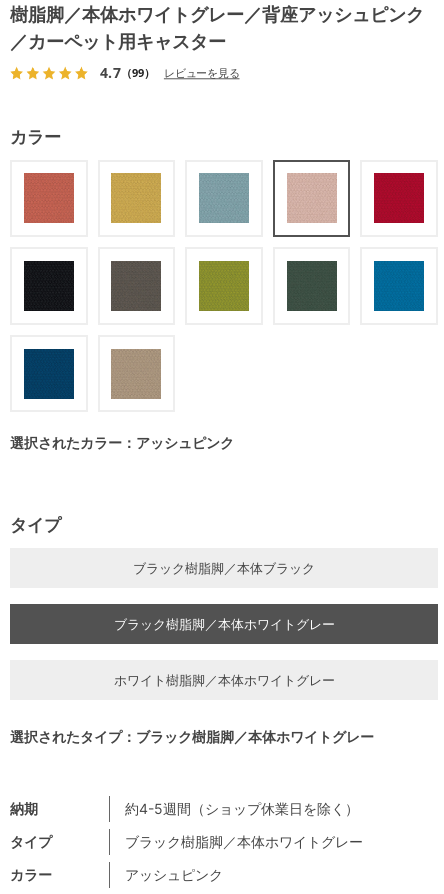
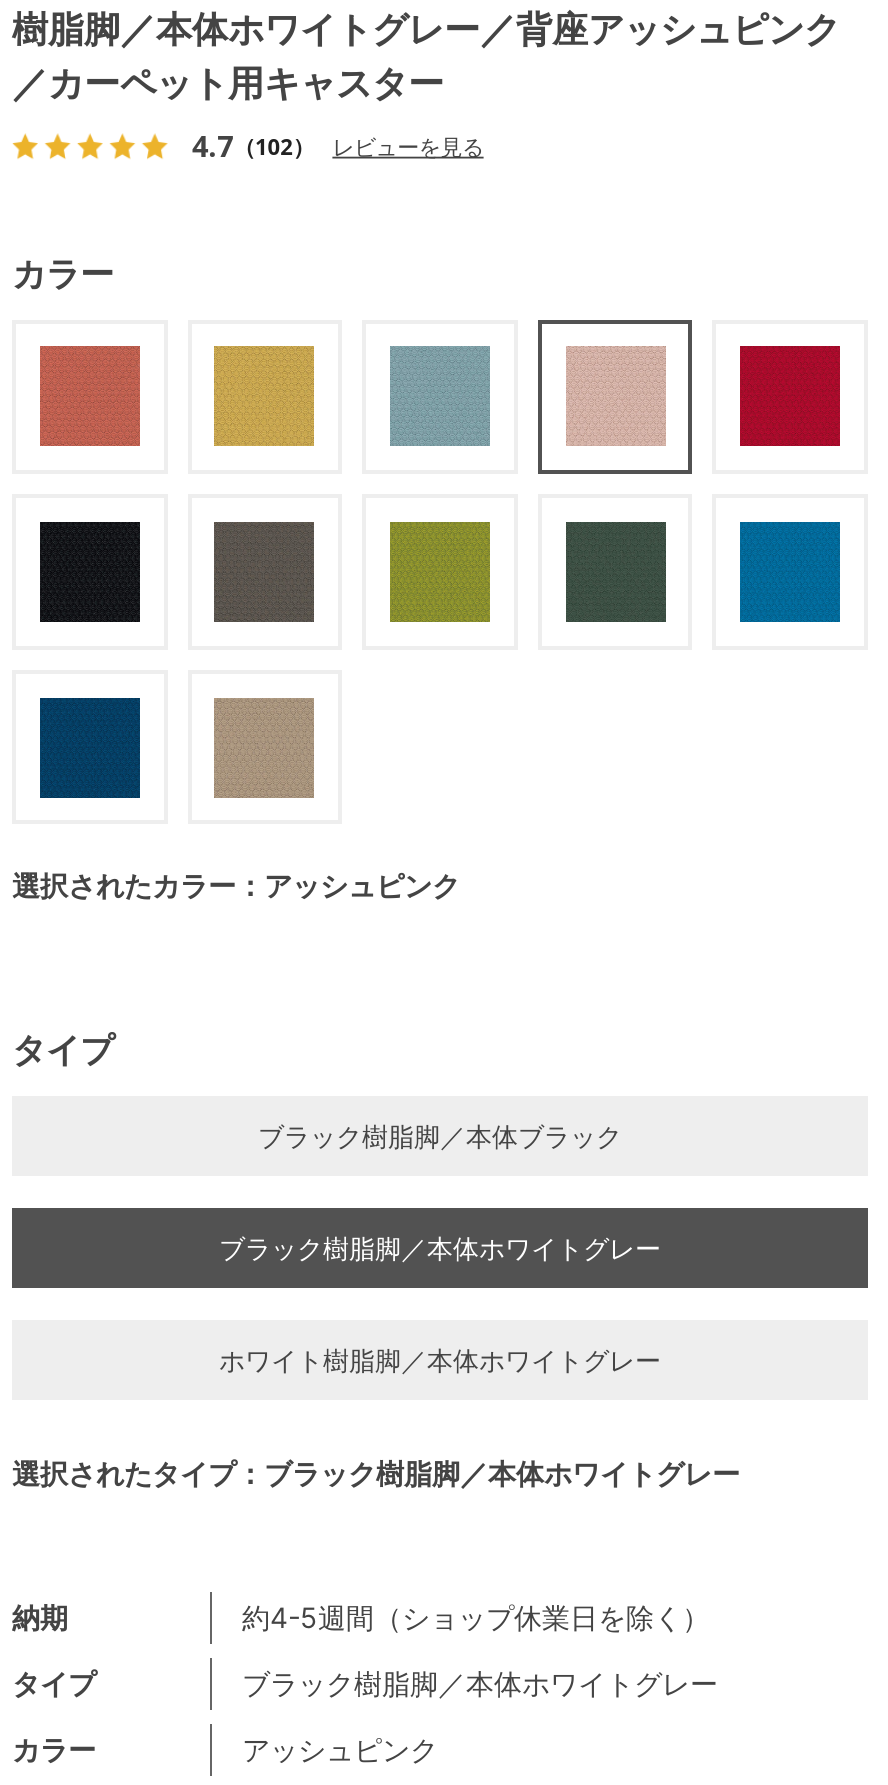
- 4.7（99） レビューを見る
+ 4.7（102） レビューを見る
